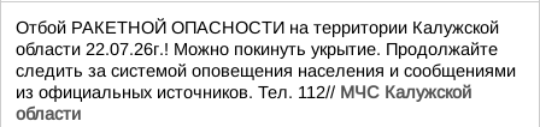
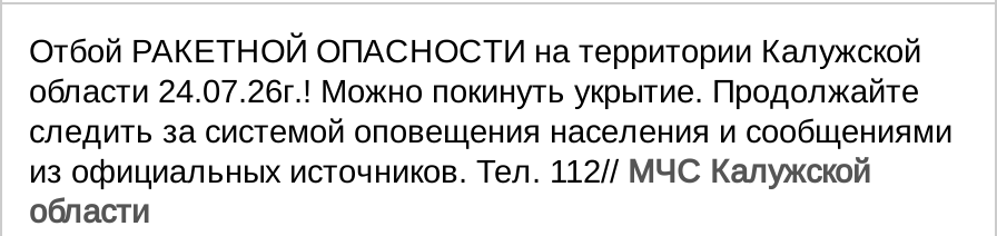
- области 22.07.26г.! Можно покинуть укрытие. Продолжайте
+ области 24.07.26г.! Можно покинуть укрытие. Продолжайте
